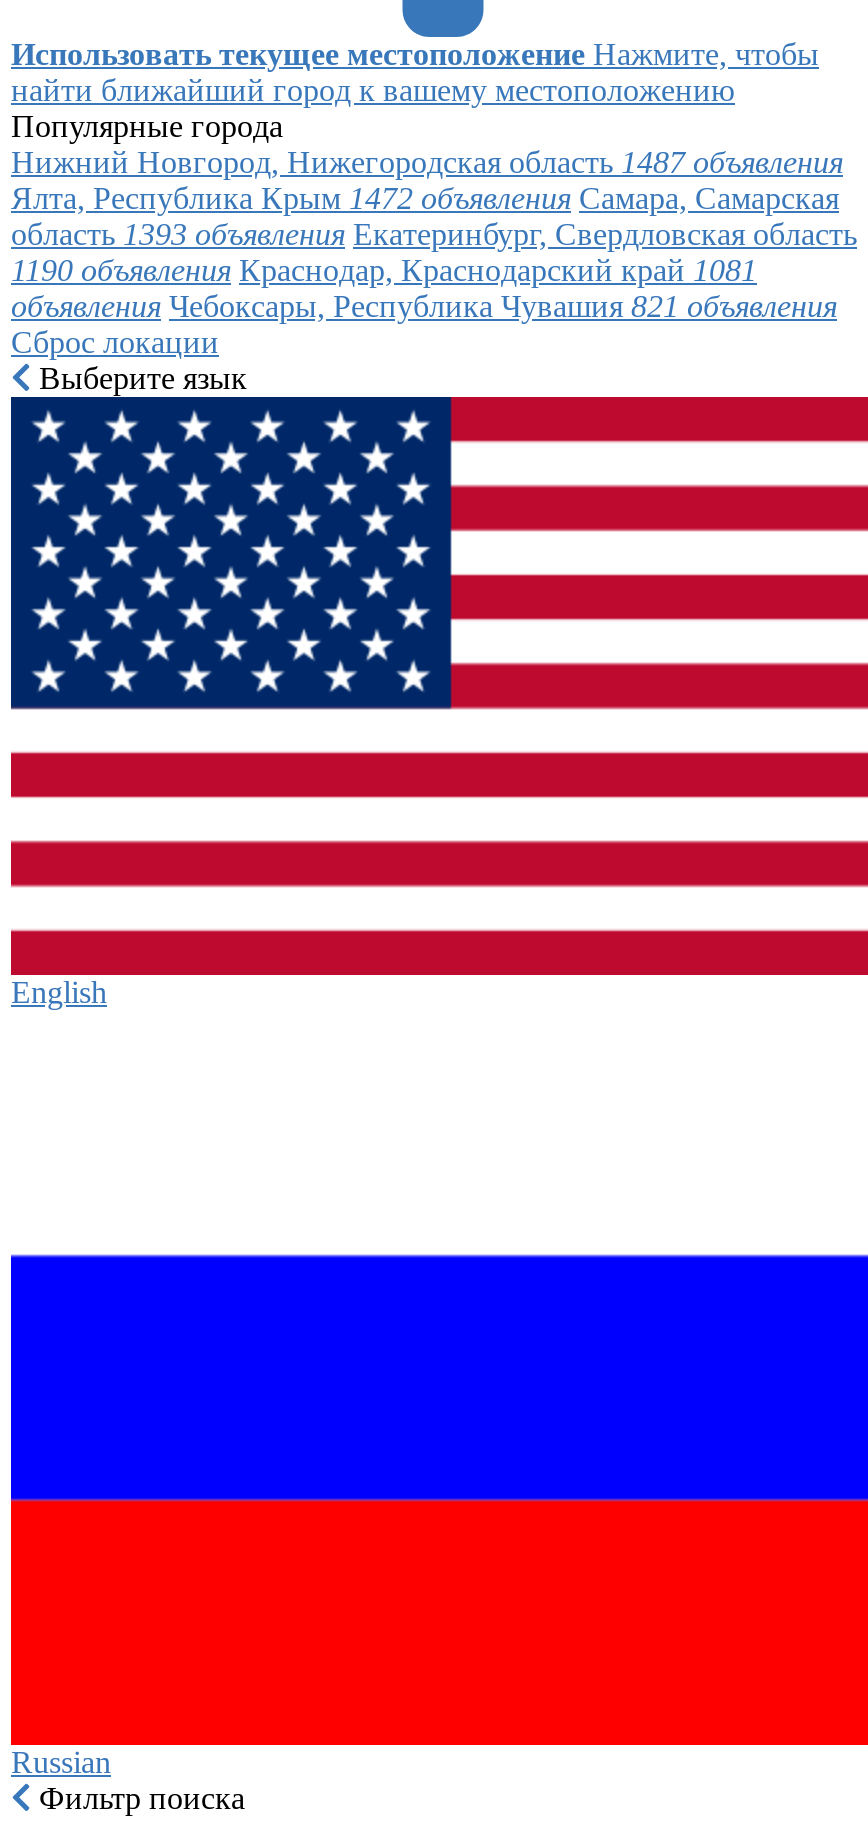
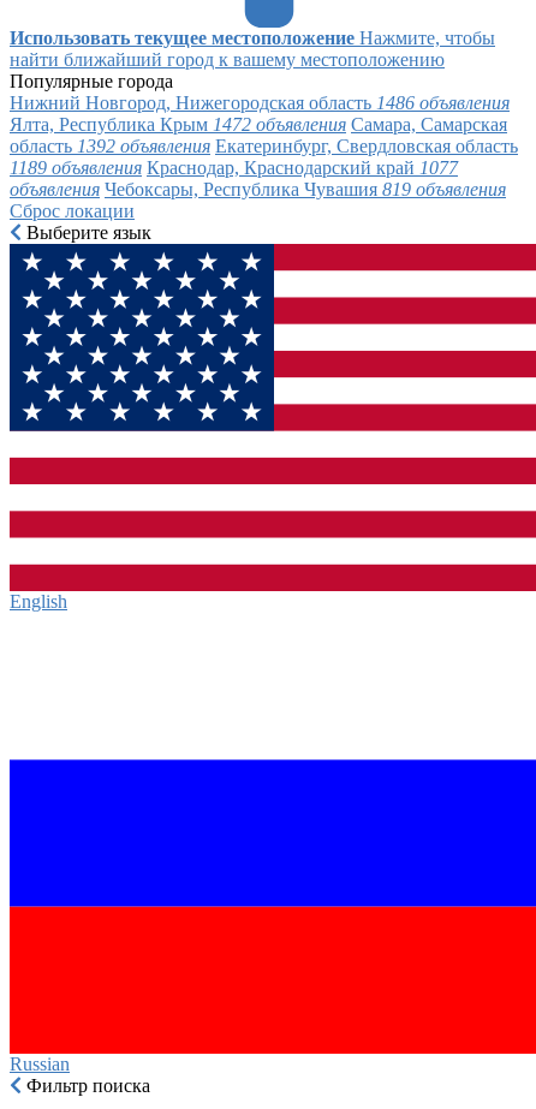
- Нижний Новгород, Нижегородская область 1487 объявления
+ Нижний Новгород, Нижегородская область 1486 объявления

- область 1393 объявления Екатеринбург, Свердловская область
+ область 1392 объявления Екатеринбург, Свердловская область

- 1190 объявления Краснодар, Краснодарский край 1081
+ 1189 объявления Краснодар, Краснодарский край 1077

- объявления Чебоксары, Республика Чувашия 821 объявления
+ объявления Чебоксары, Республика Чувашия 819 объявления
